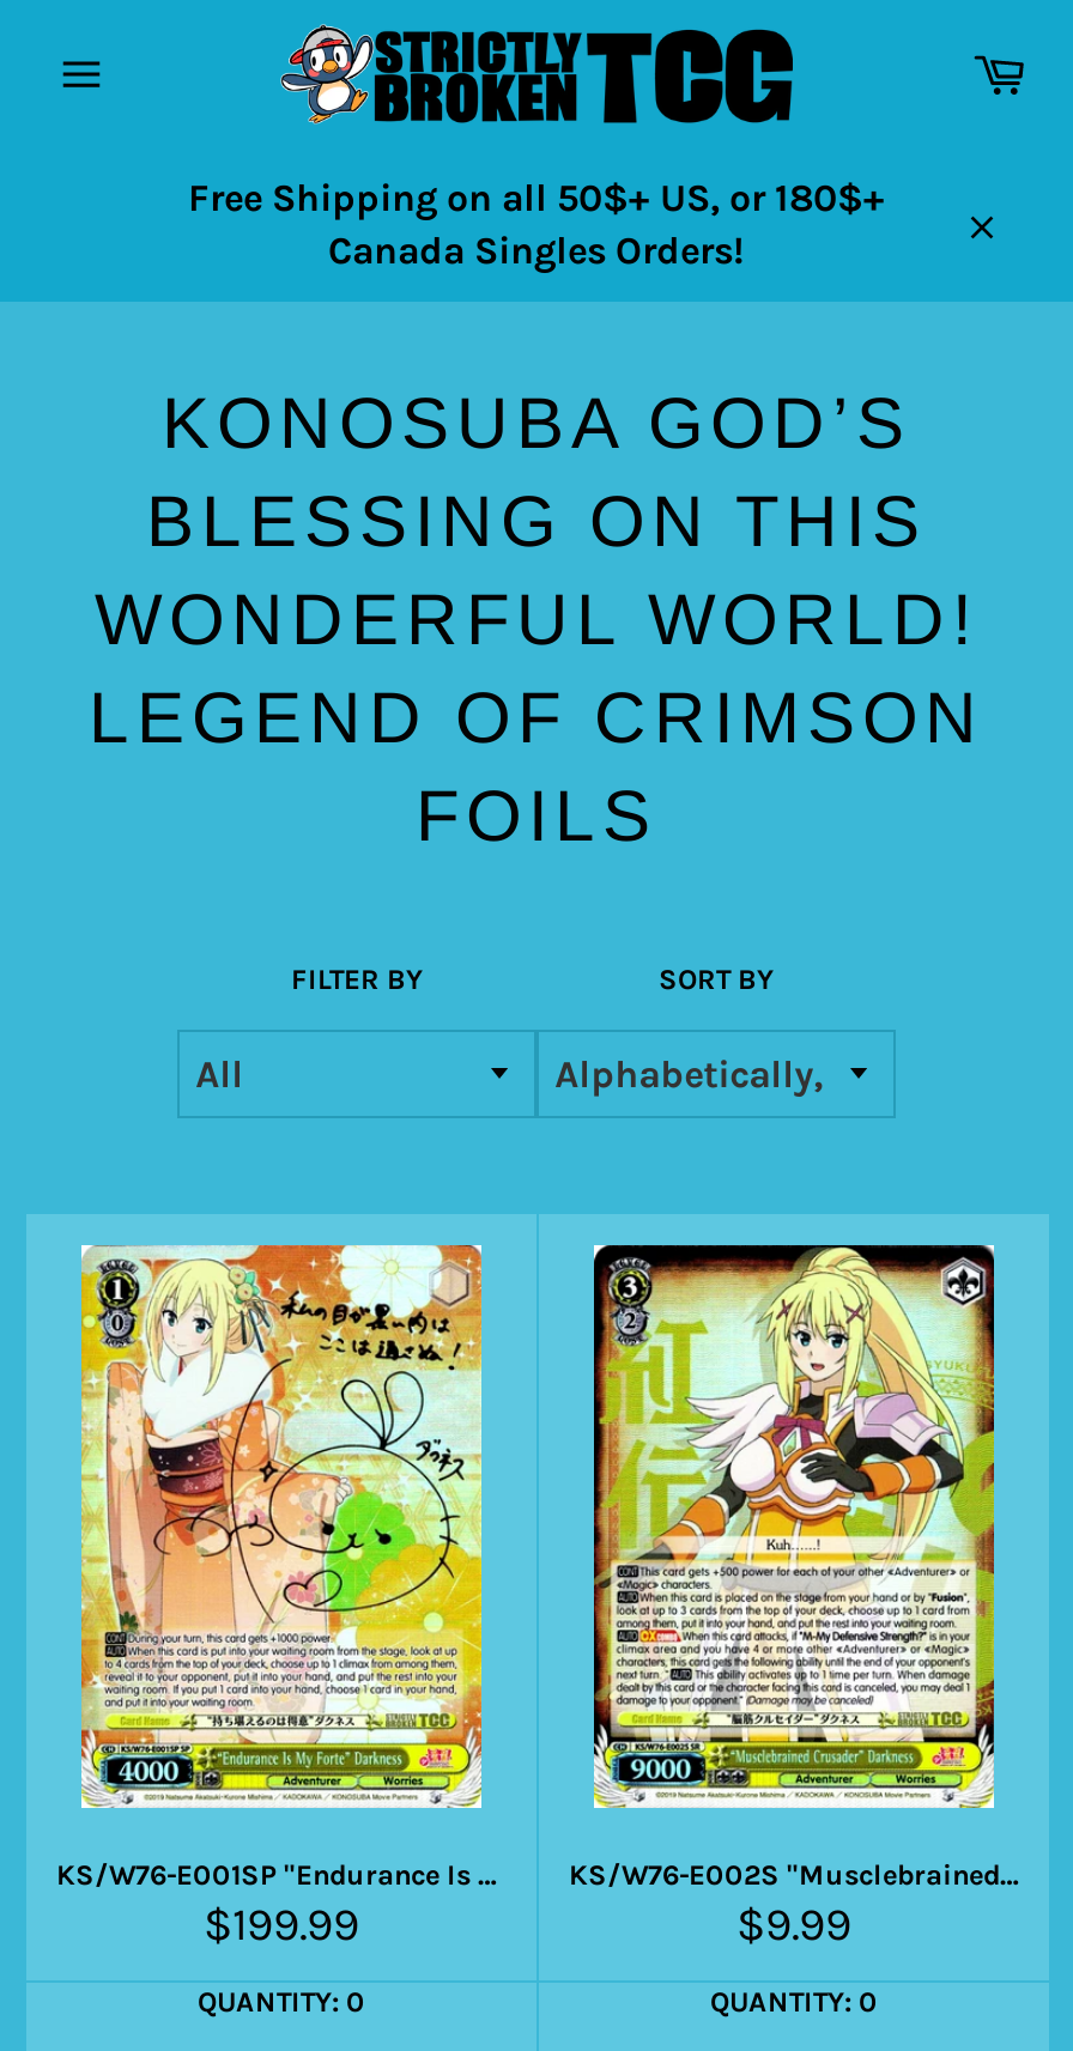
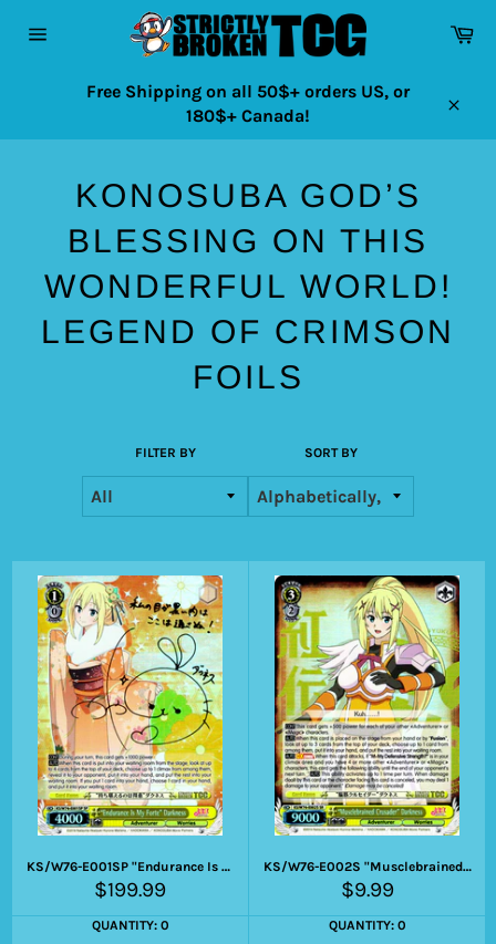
- Free Shipping on all 50$+ US, or 180$+
- Canada Singles Orders!
+ Free Shipping on all 50$+ orders US, or
+ 180$+ Canada!
